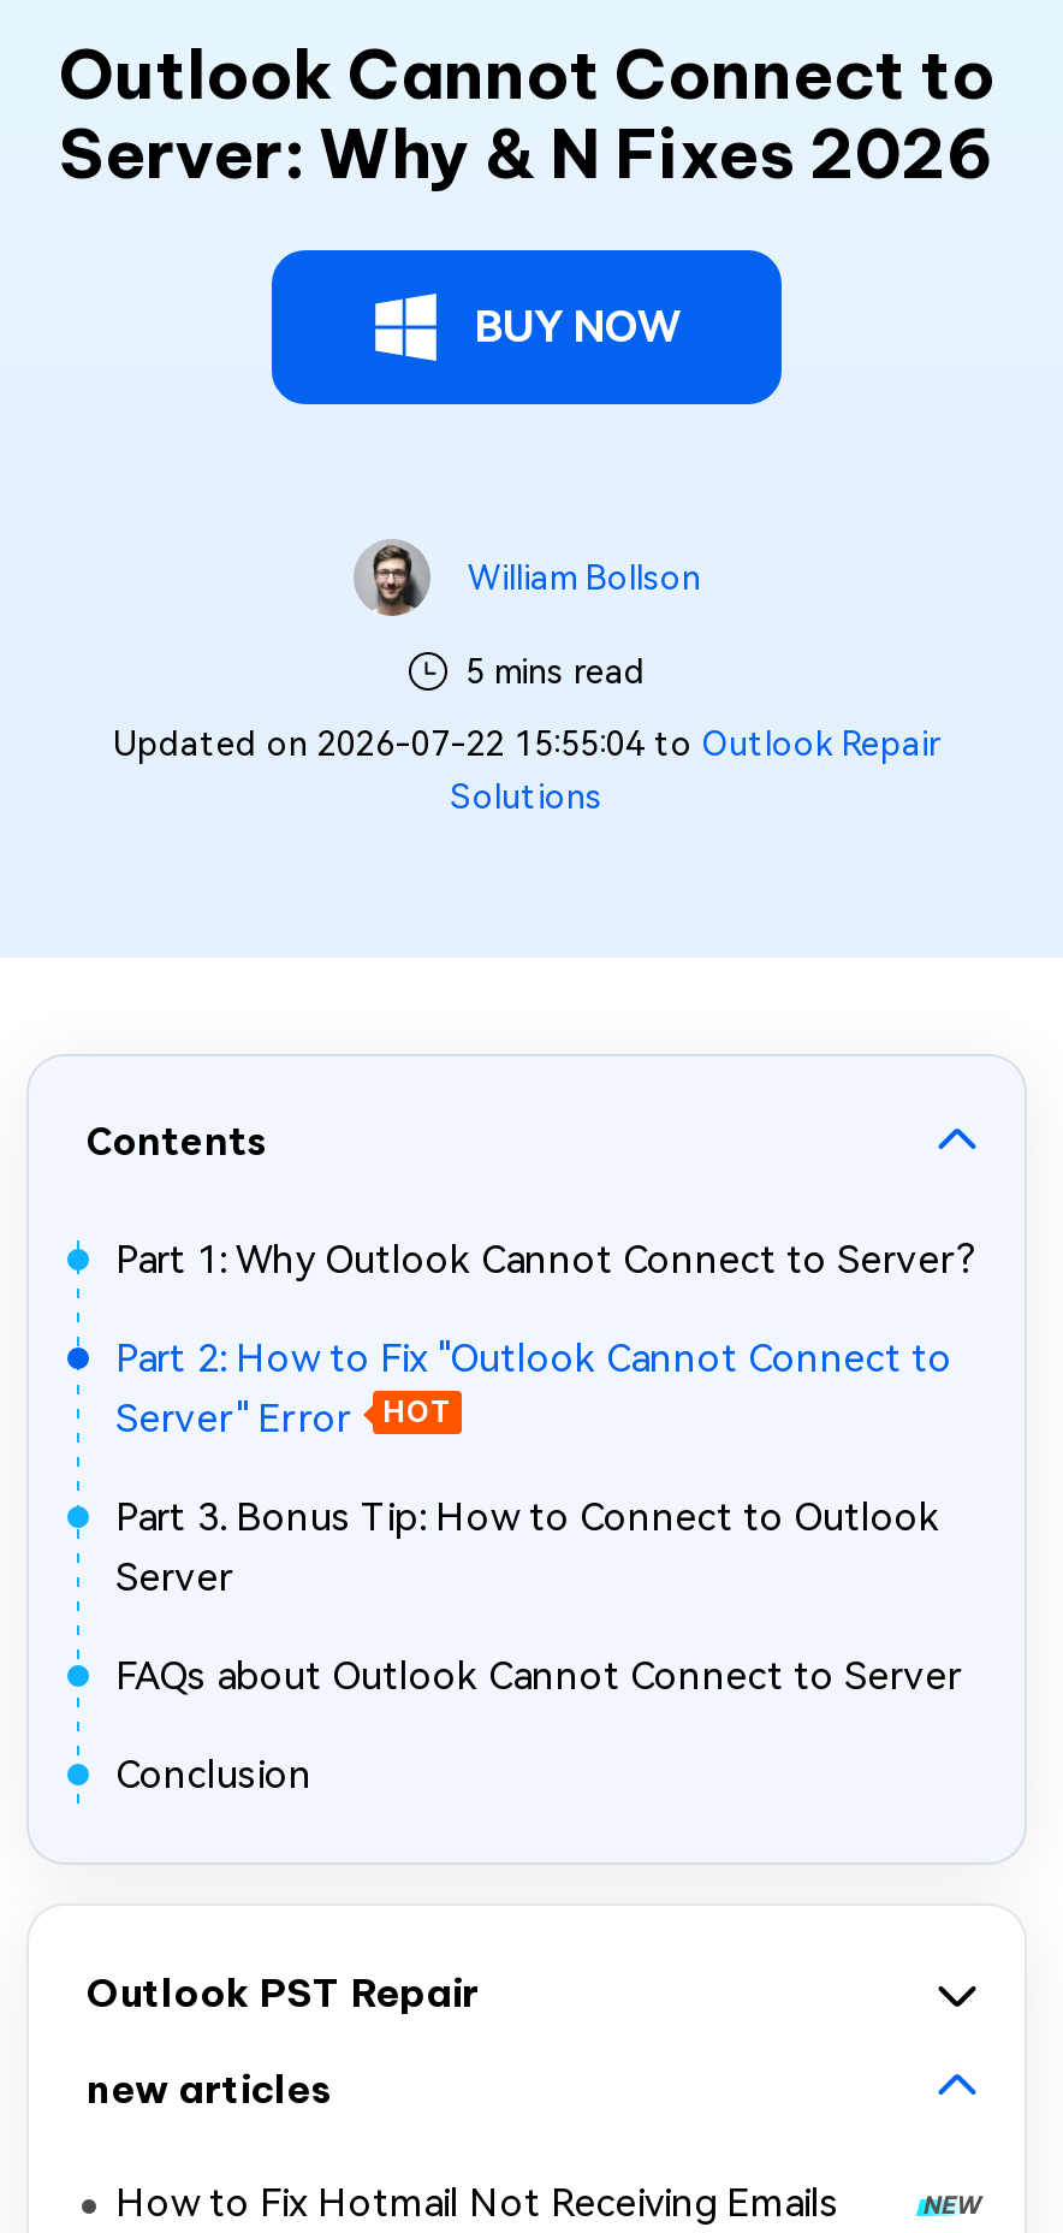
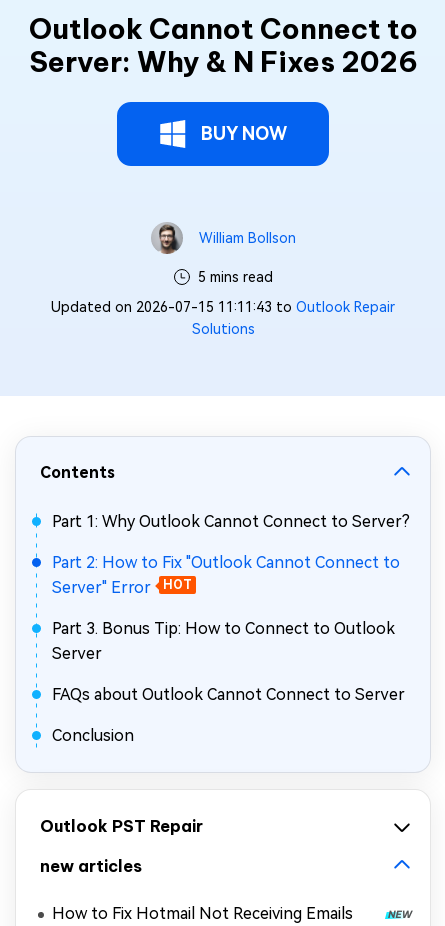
- Updated on 2026-07-22 15:55:04 to Outlook Repair
+ Updated on 2026-07-15 11:11:43 to Outlook Repair
